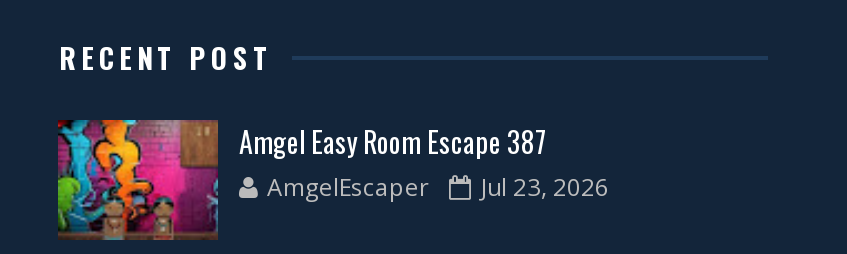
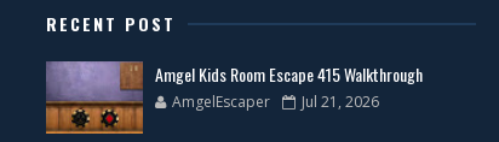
- [image]
- Amgel Easy Room Escape 387
+ [image]
+ Amgel Kids Room Escape 415 Walkthrough

- AmgelEscaper Jul 23, 2026
+ AmgelEscaper Jul 21, 2026
